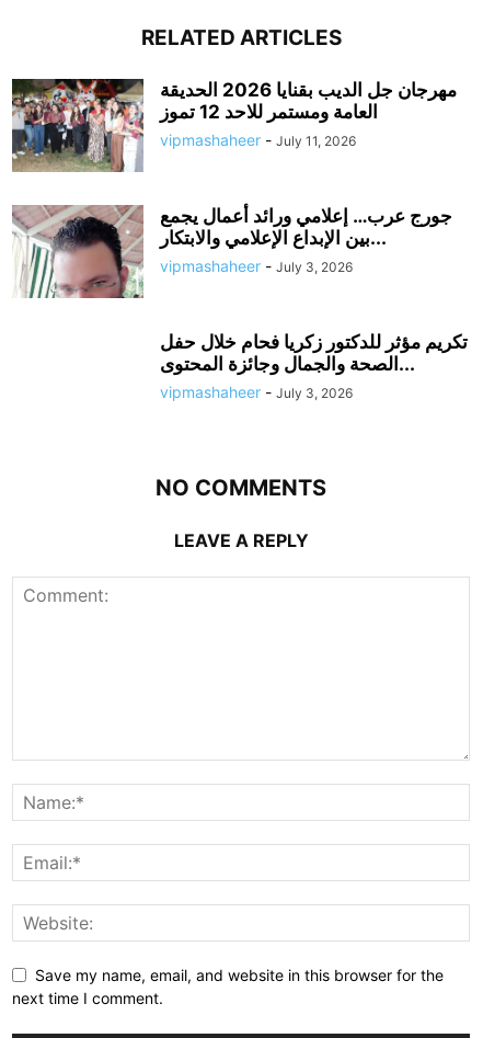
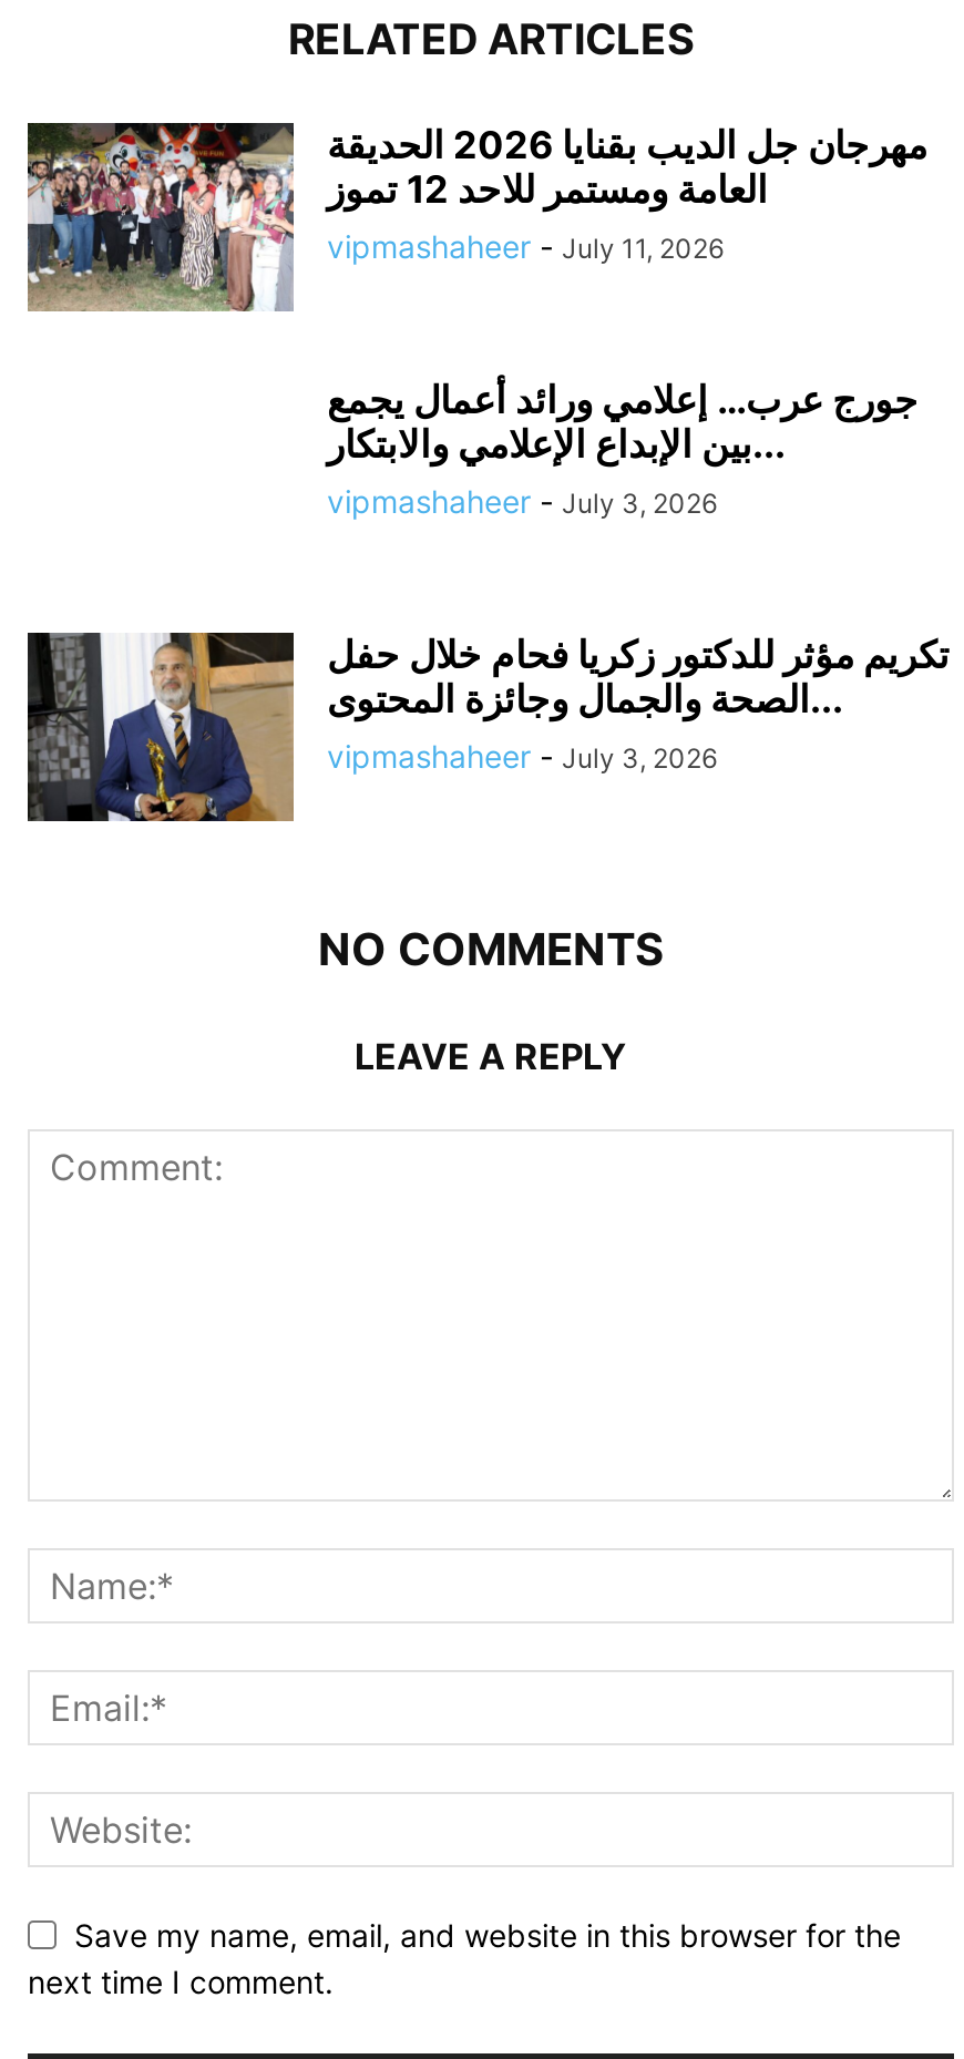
- [image]

+ [image]
